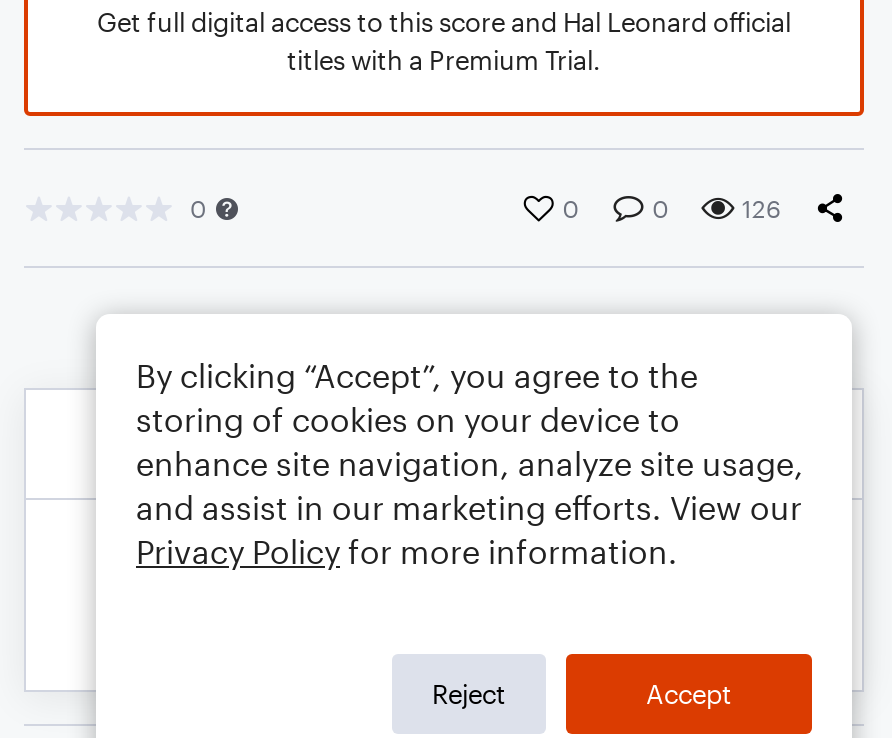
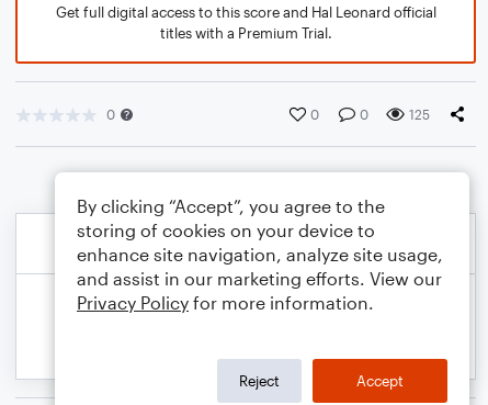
- 126
+ 125
